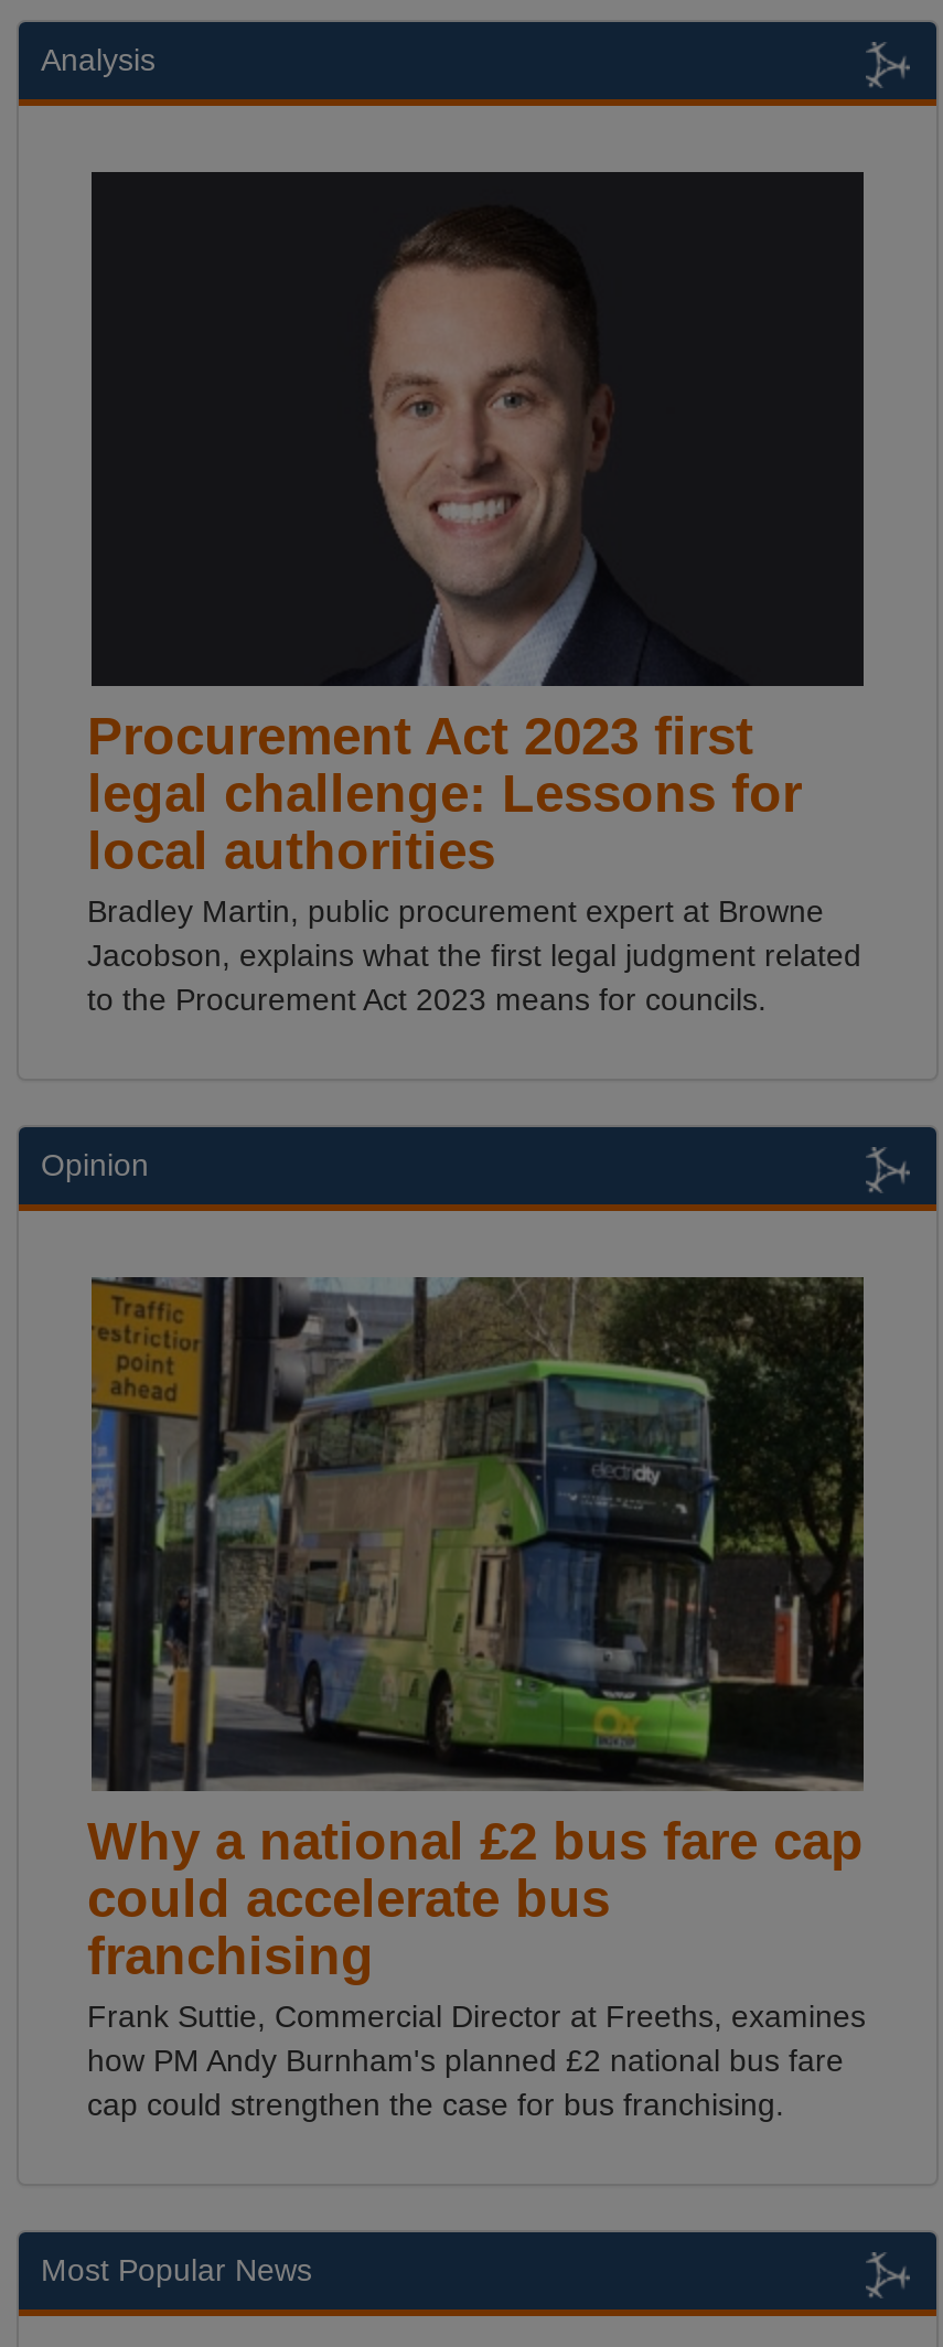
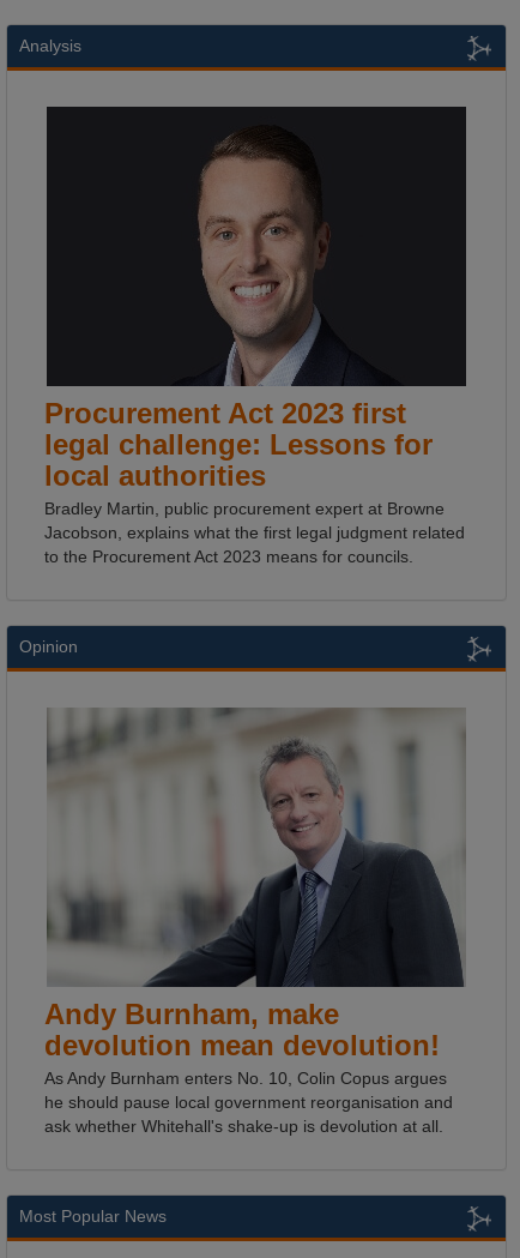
- [image]
- Why a national £2 bus fare cap
- could accelerate bus
- franchising
- Frank Suttie, Commercial Director at Freeths, examines
- how PM Andy Burnham's planned £2 national bus fare
- cap could strengthen the case for bus franchising.
+ [image]
+ Andy Burnham, make
+ devolution mean devolution!
+ As Andy Burnham enters No. 10, Colin Copus argues
+ he should pause local government reorganisation and
+ ask whether Whitehall's shake-up is devolution at all.
